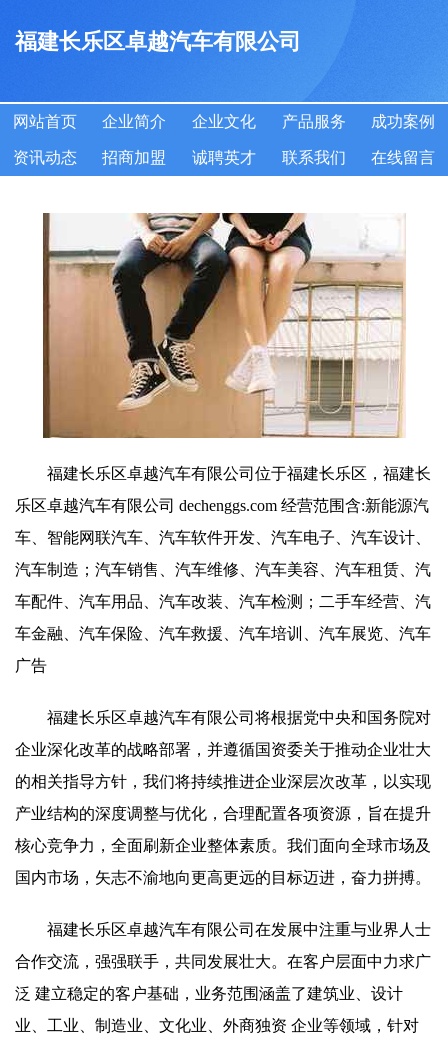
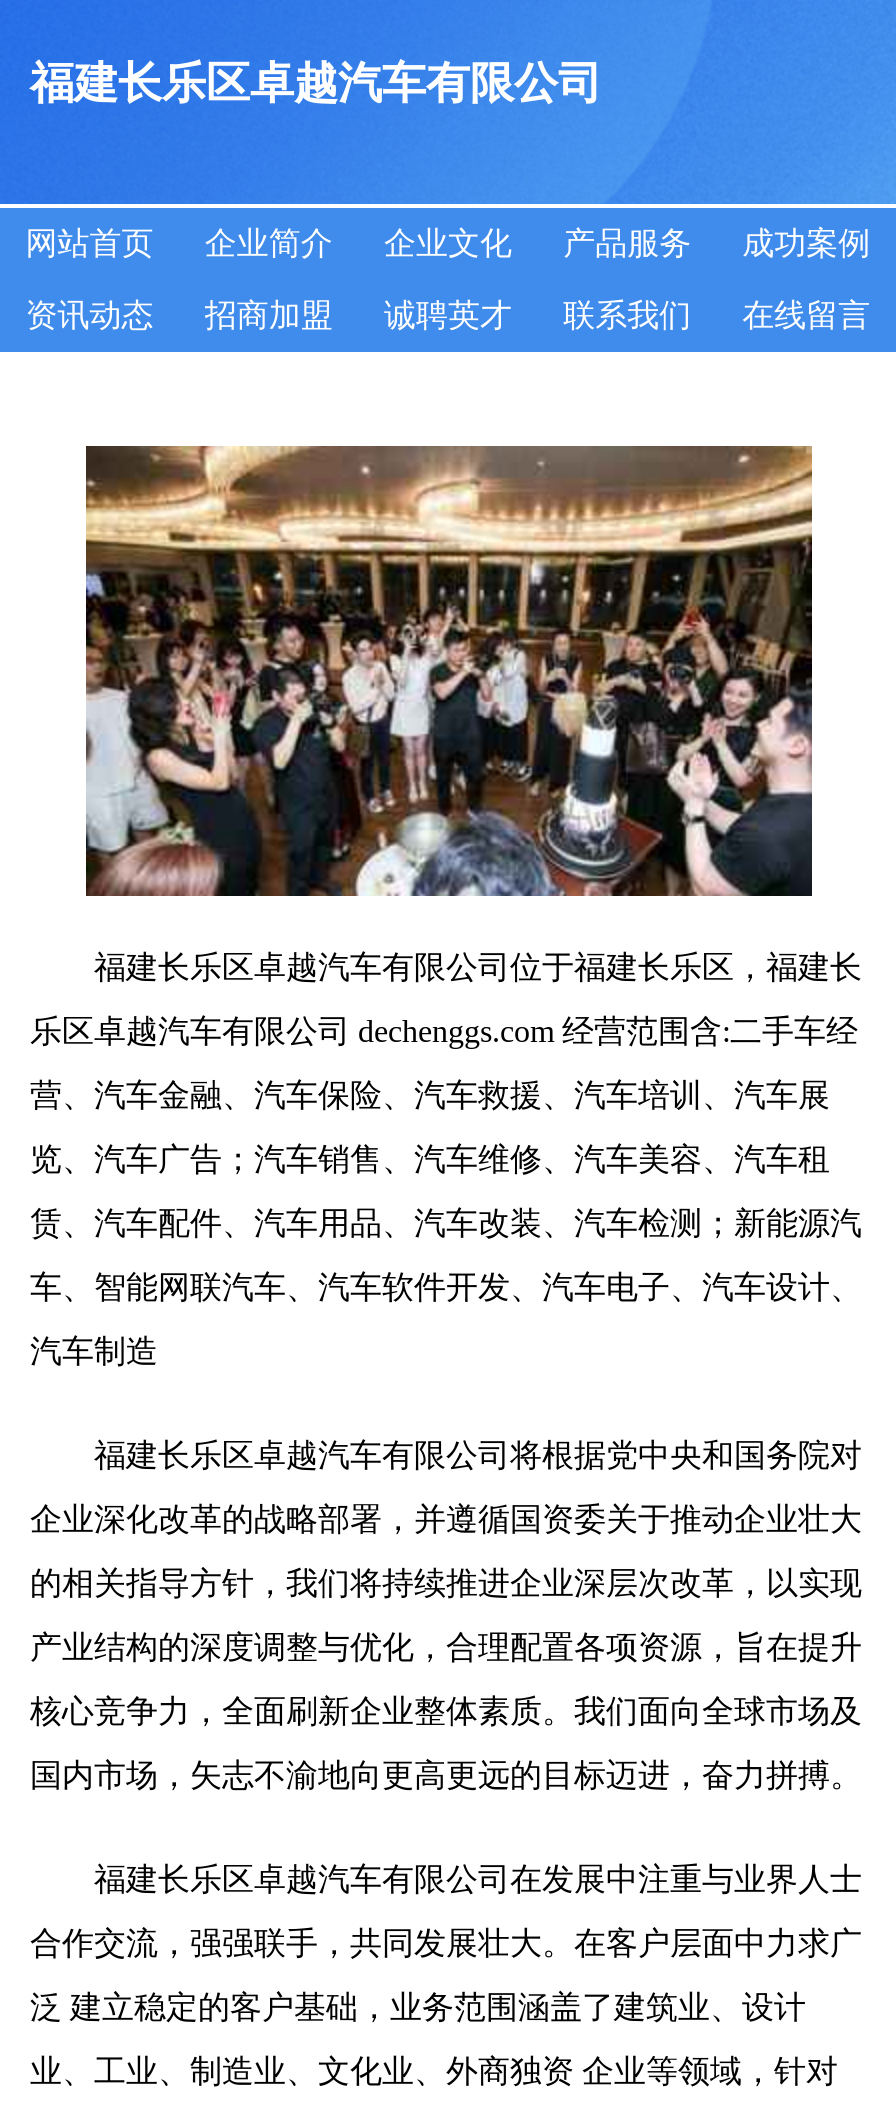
- [image]
+ [image]

- 乐区卓越汽车有限公司 dechenggs.com 经营范围含:新能源汽
+ 乐区卓越汽车有限公司 dechenggs.com 经营范围含:二手车经
+ 营、汽车金融、汽车保险、汽车救援、汽车培训、汽车展
+ 览、汽车广告；汽车销售、汽车维修、汽车美容、汽车租
+ 赁、汽车配件、汽车用品、汽车改装、汽车检测；新能源汽

moved down: 车、智能网联汽车、汽车软件开发、汽车电子、汽车设计、

- 汽车制造；汽车销售、汽车维修、汽车美容、汽车租赁、汽
- 车配件、汽车用品、汽车改装、汽车检测；二手车经营、汽
- 车金融、汽车保险、汽车救援、汽车培训、汽车展览、汽车
- 广告
+ 汽车制造
